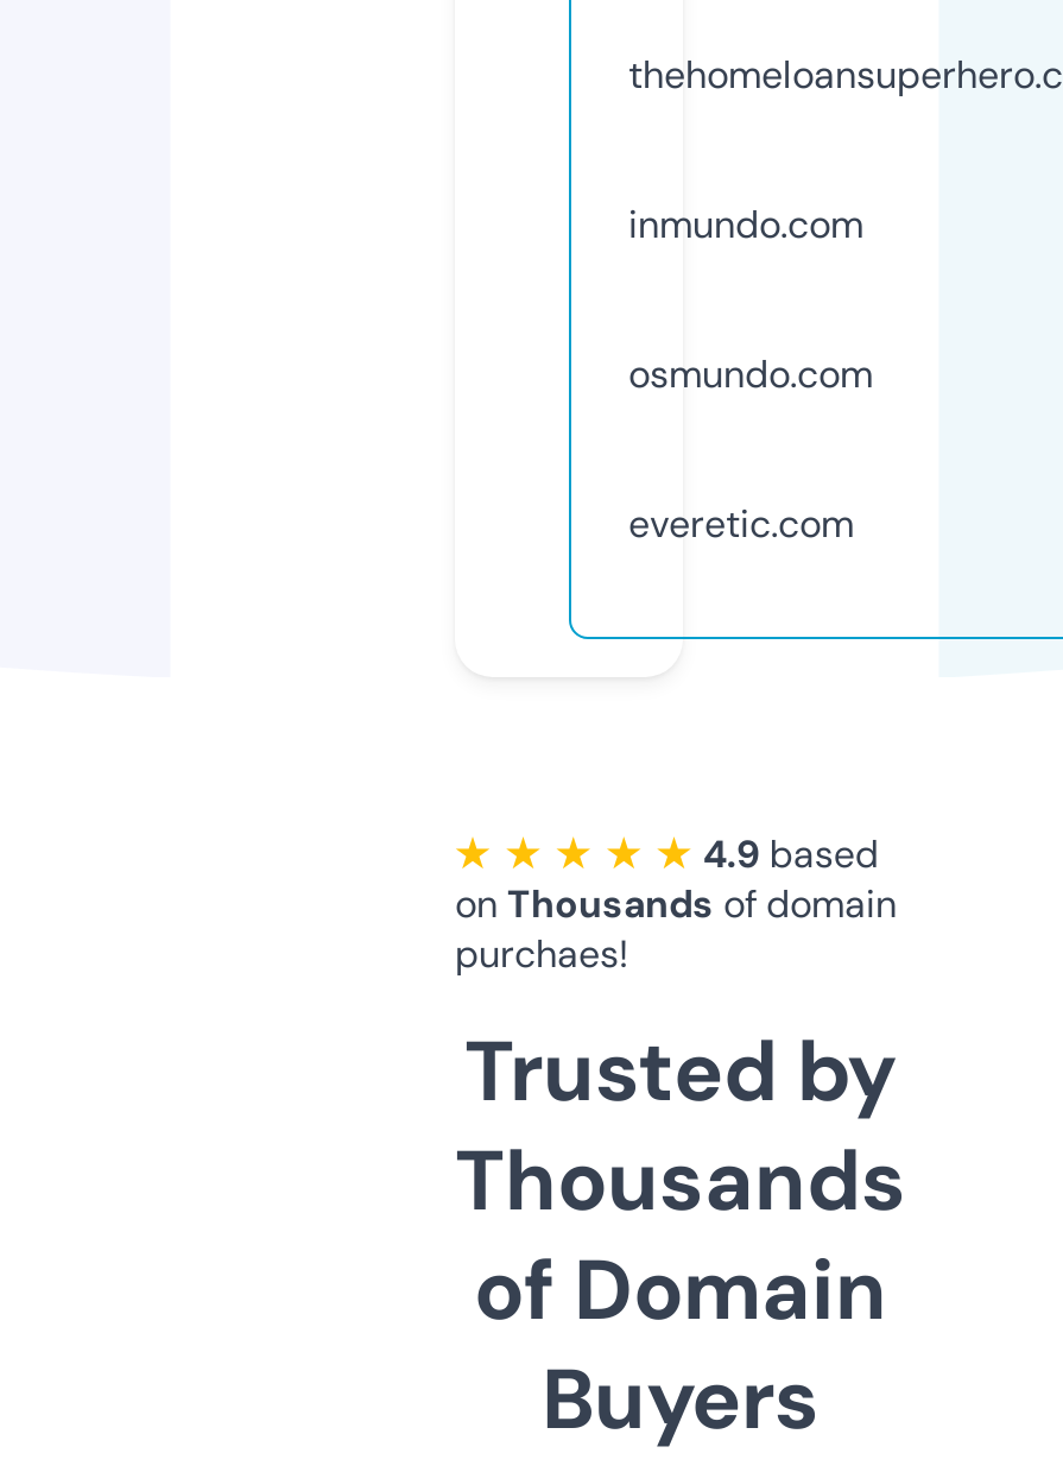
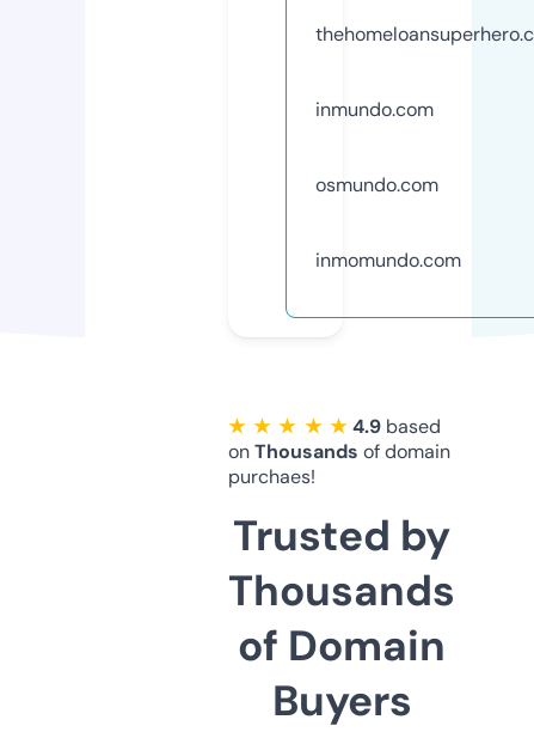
- everetic.com
+ inmomundo.com
